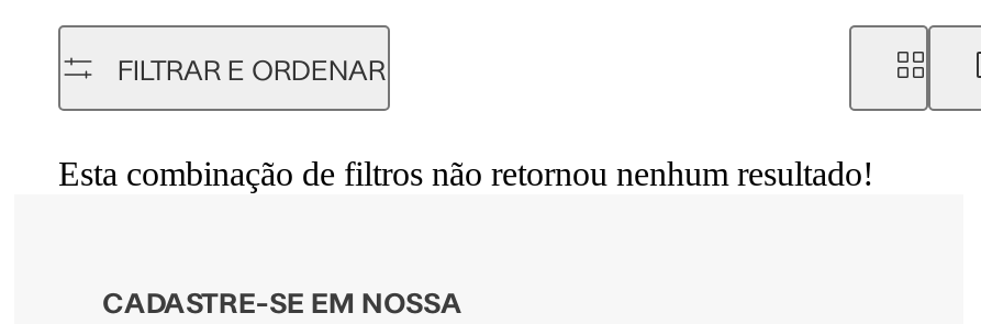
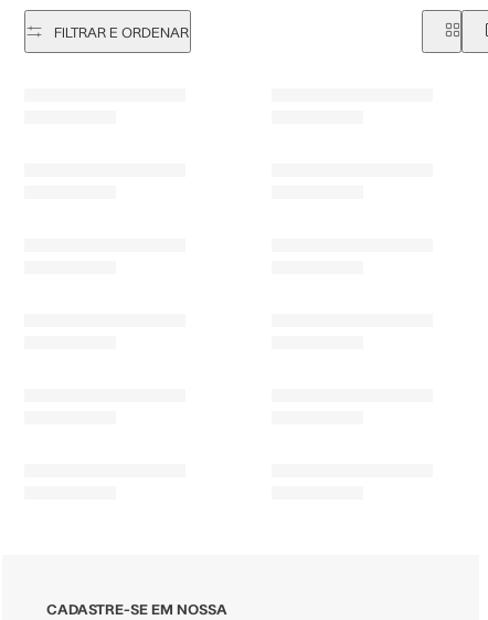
- Esta combinação de filtros não retornou nenhum resultado!
